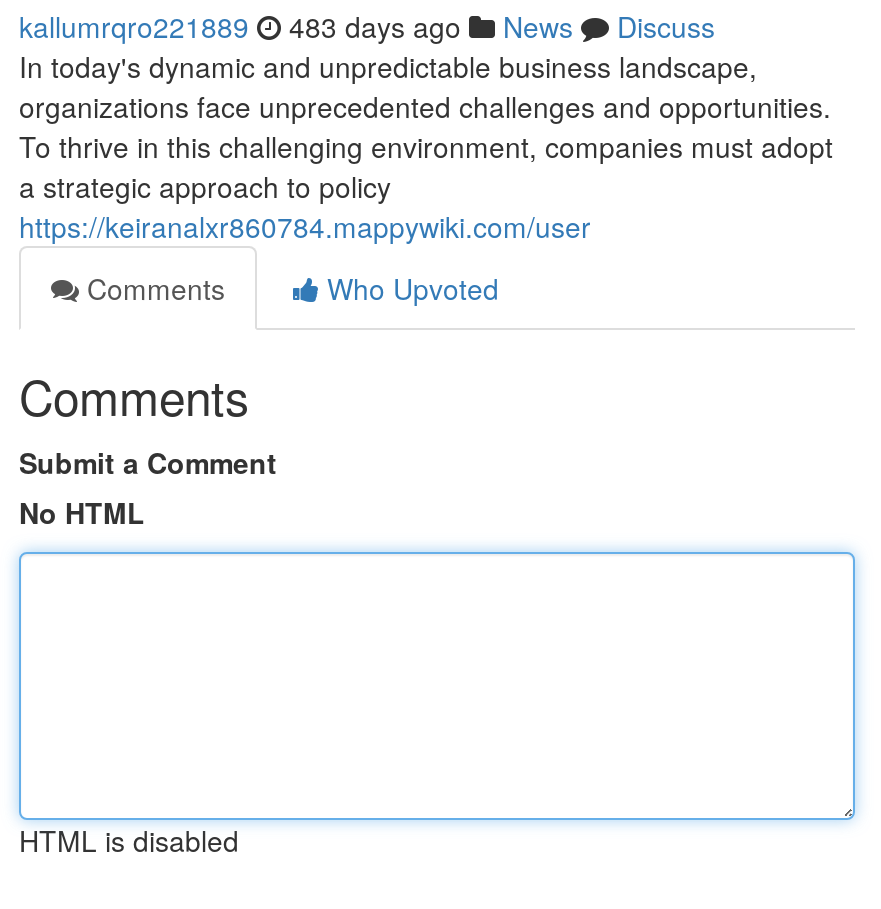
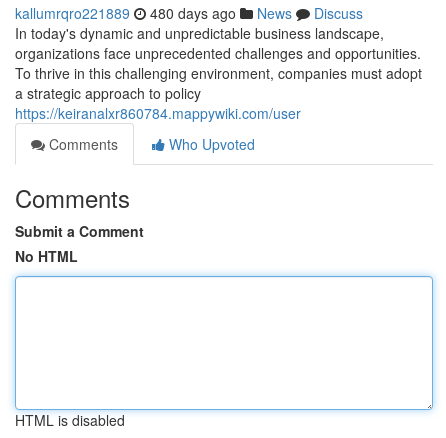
- kallumrqro221889 483 days ago News Discuss
+ kallumrqro221889 480 days ago News Discuss
